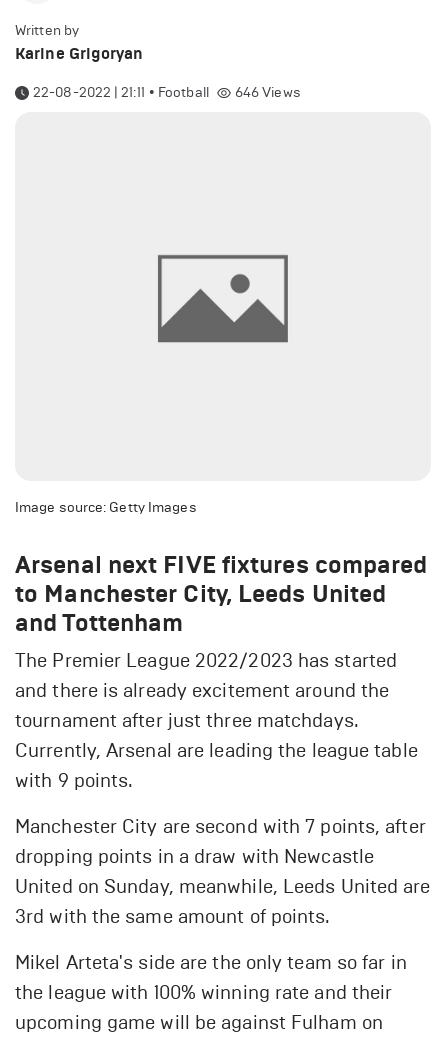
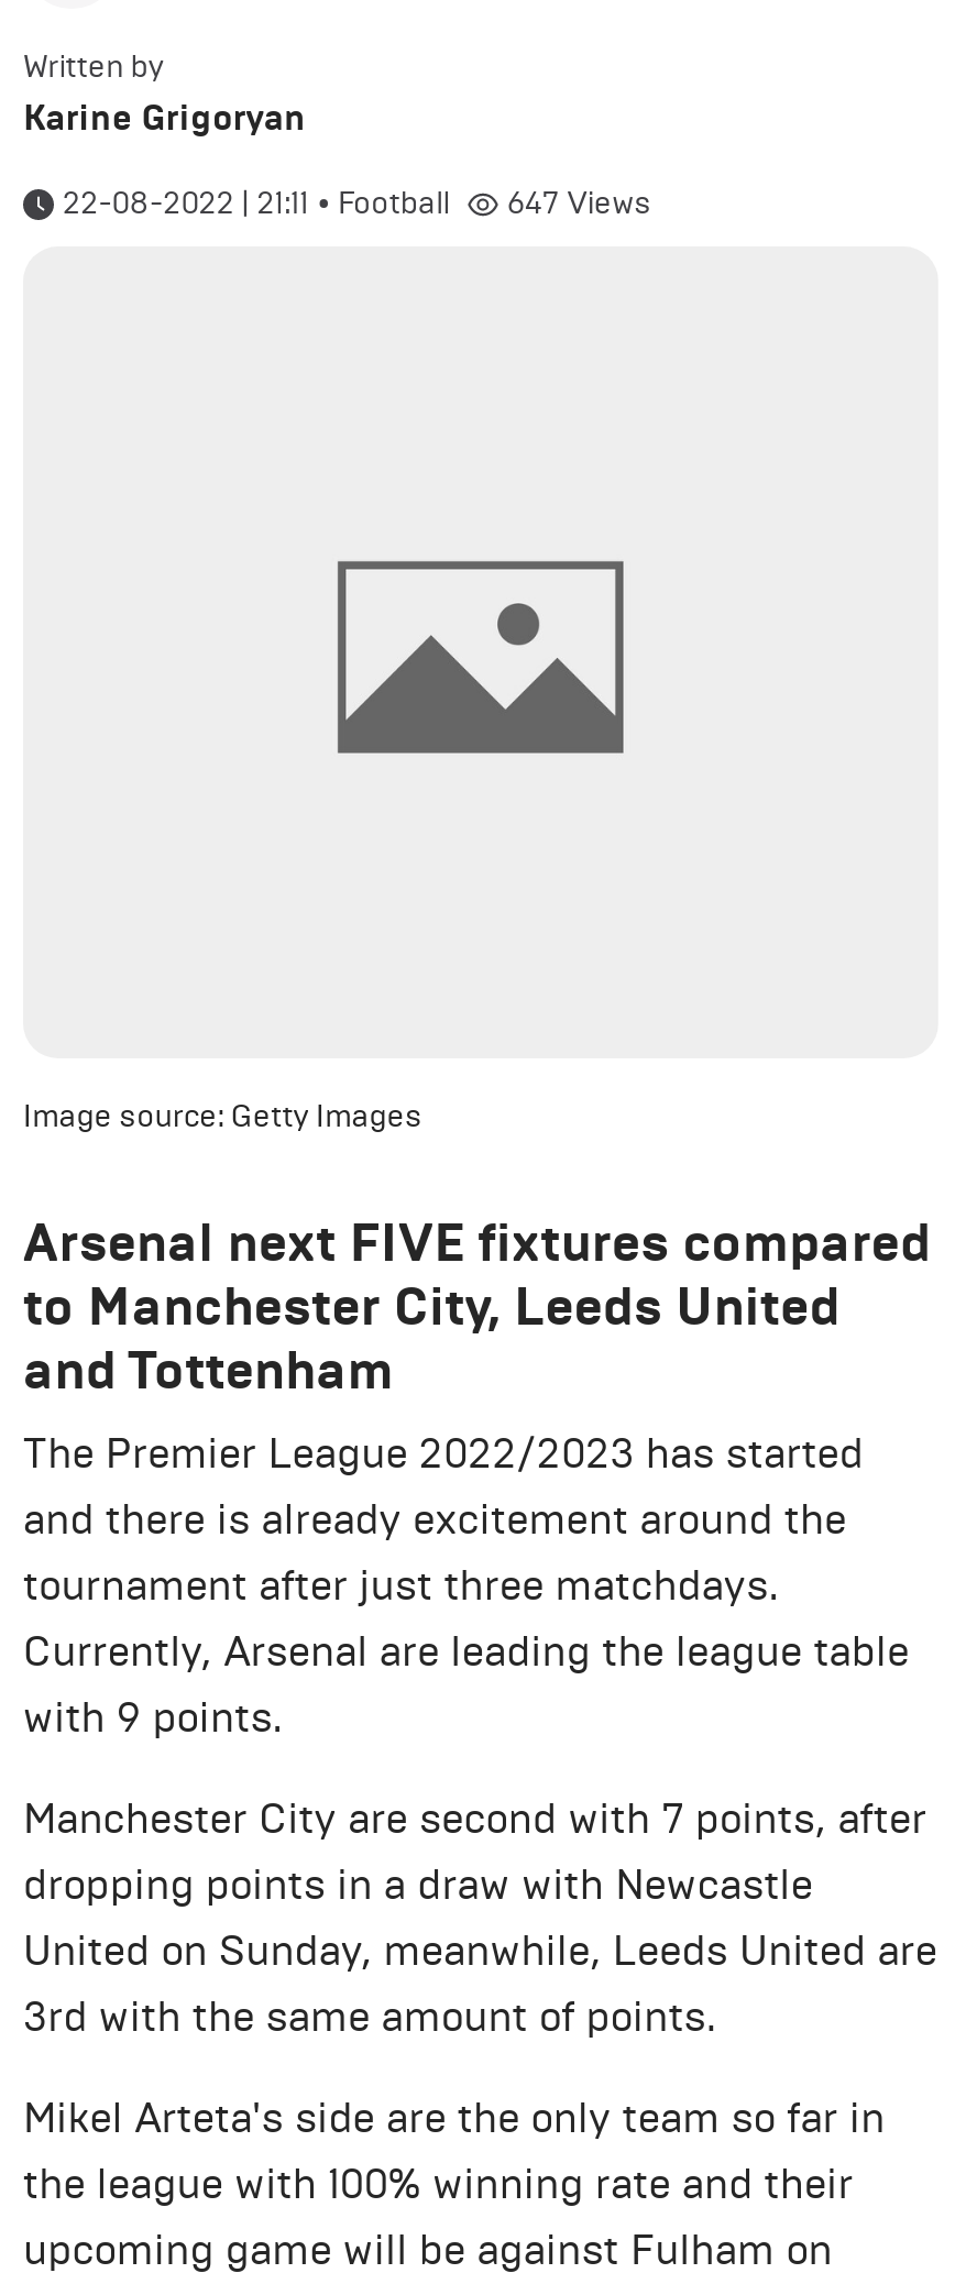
- 646 Views
+ 647 Views
